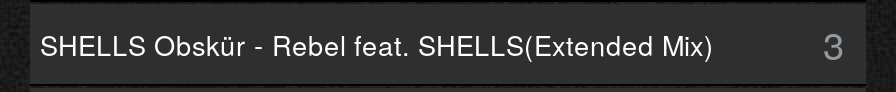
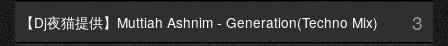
- SHELLS Obskür - Rebel feat. SHELLS(Extended Mix)
+ 【Dj夜猫提供】Muttiah Ashnim - Generation(Techno Mix)
